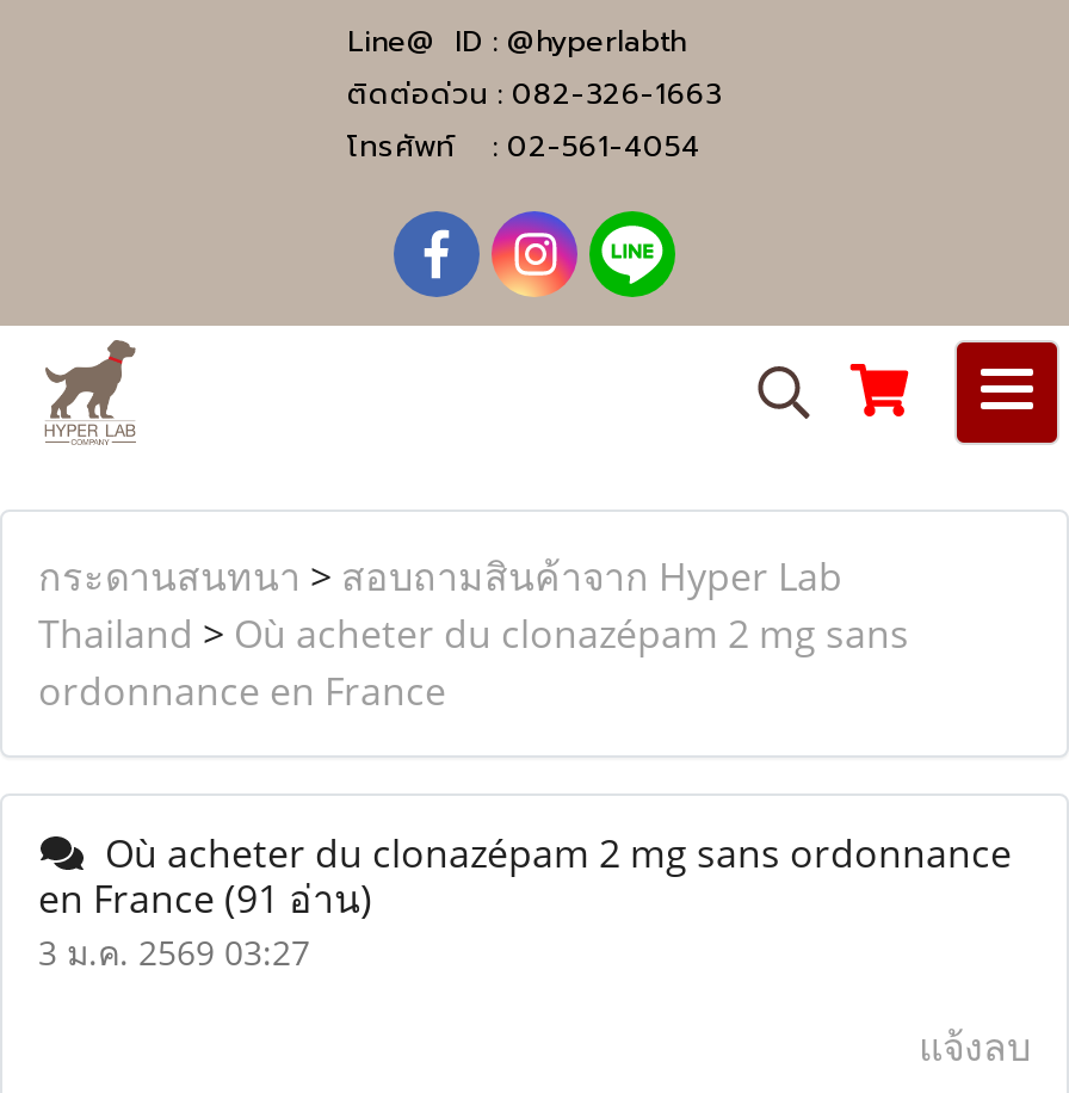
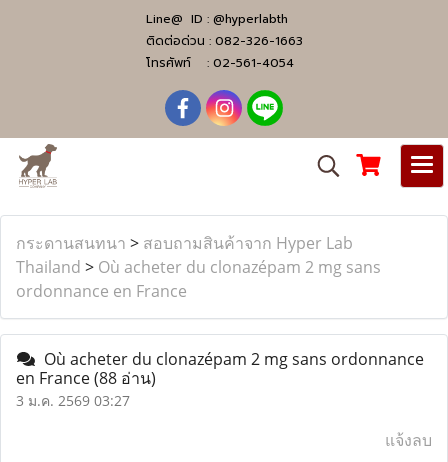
- en France (91 อ่าน)
+ en France (88 อ่าน)
